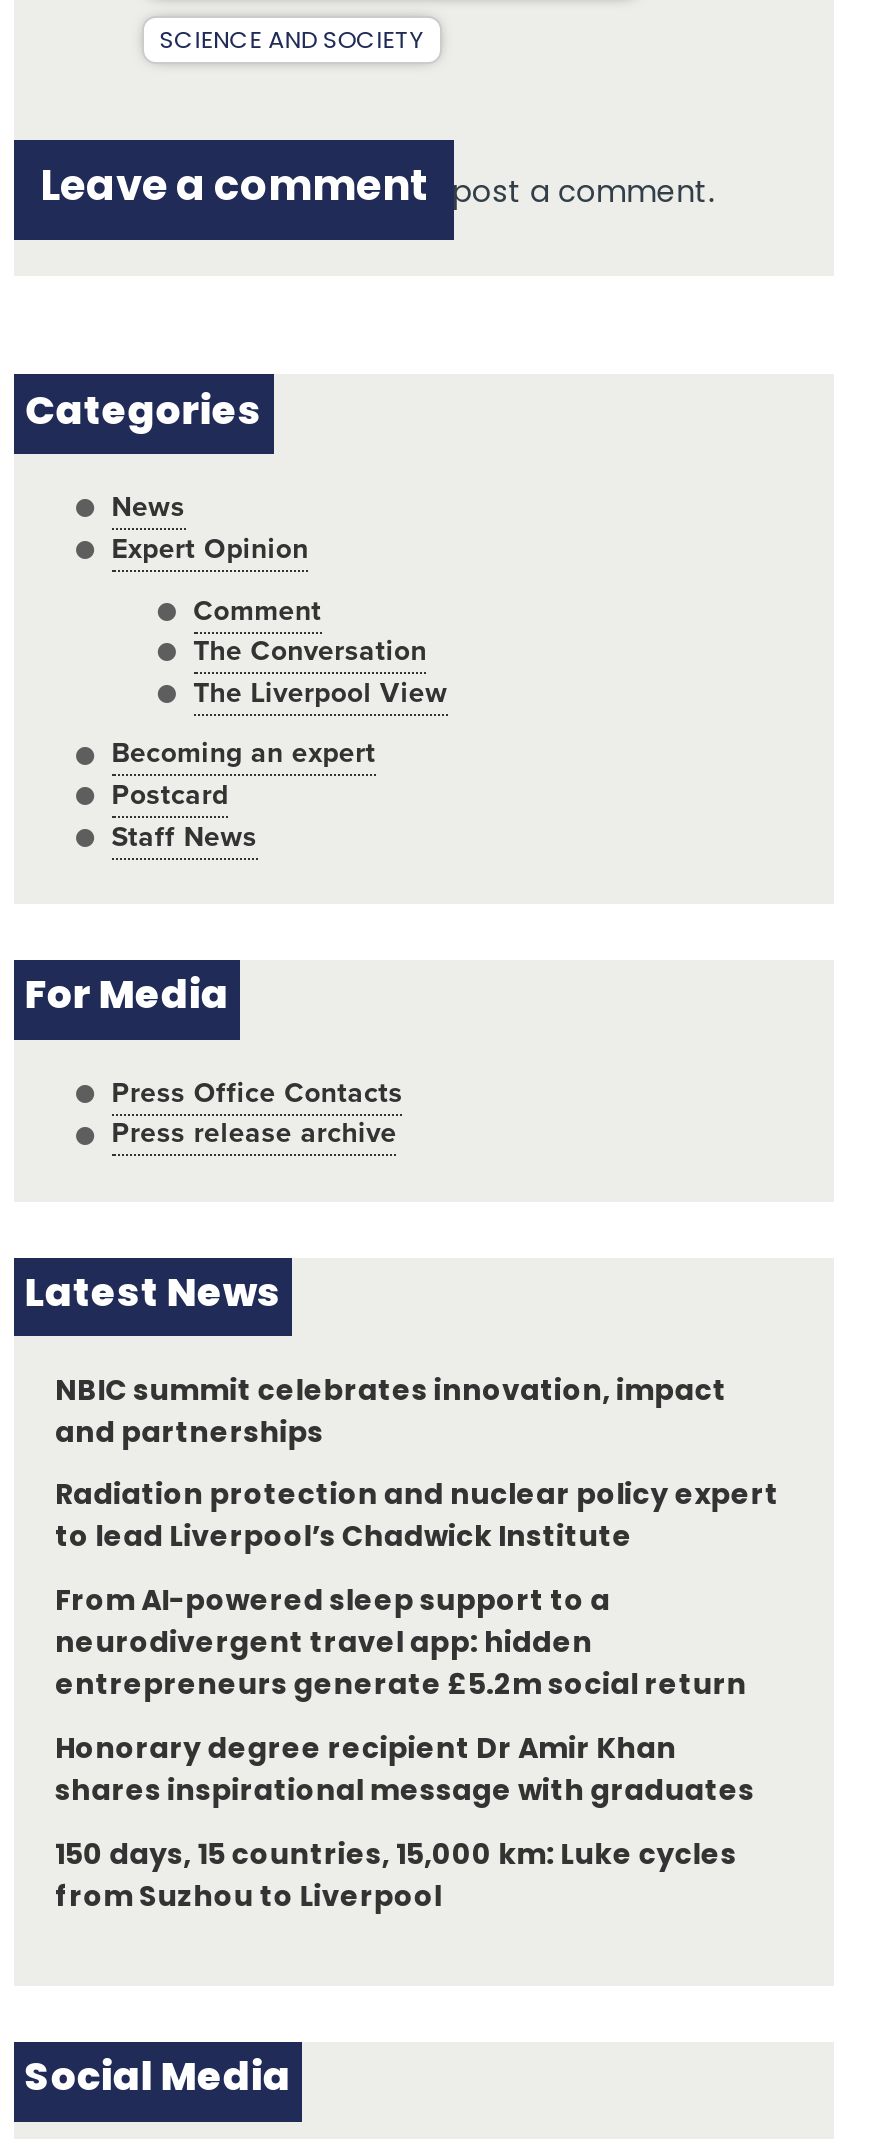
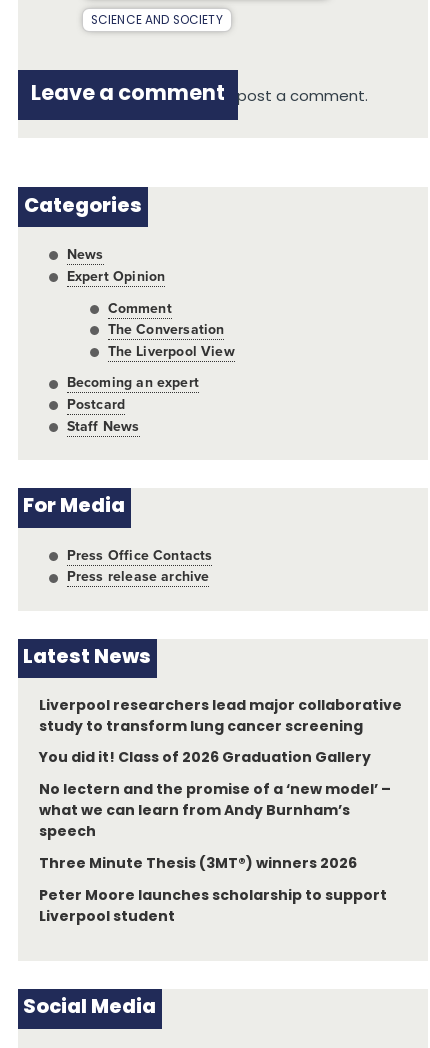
- NBIC summit celebrates innovation, impact
- and partnerships
+ Liverpool researchers lead major collaborative
+ study to transform lung cancer screening

- Radiation protection and nuclear policy expert
- to lead Liverpool’s Chadwick Institute
+ You did it! Class of 2026 Graduation Gallery

- From AI-powered sleep support to a
- neurodivergent travel app: hidden
- entrepreneurs generate £5.2m social return
+ No lectern and the promise of a ‘new model’ –
+ what we can learn from Andy Burnham’s
+ speech

- Honorary degree recipient Dr Amir Khan
- shares inspirational message with graduates
+ Three Minute Thesis (3MT®) winners 2026

- 150 days, 15 countries, 15,000 km: Luke cycles
- from Suzhou to Liverpool
+ Peter Moore launches scholarship to support
+ Liverpool student
